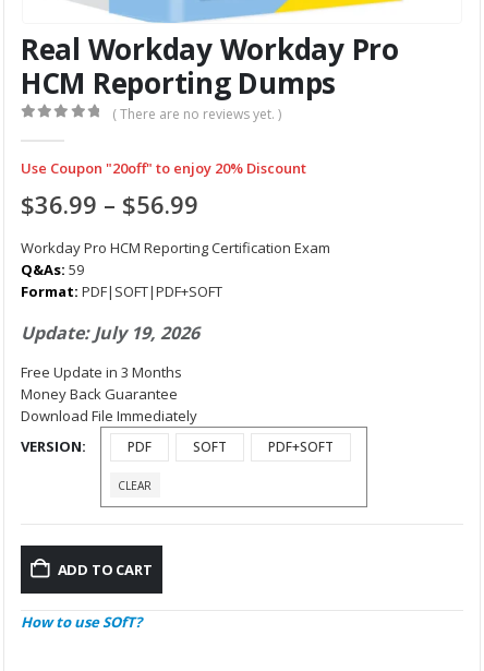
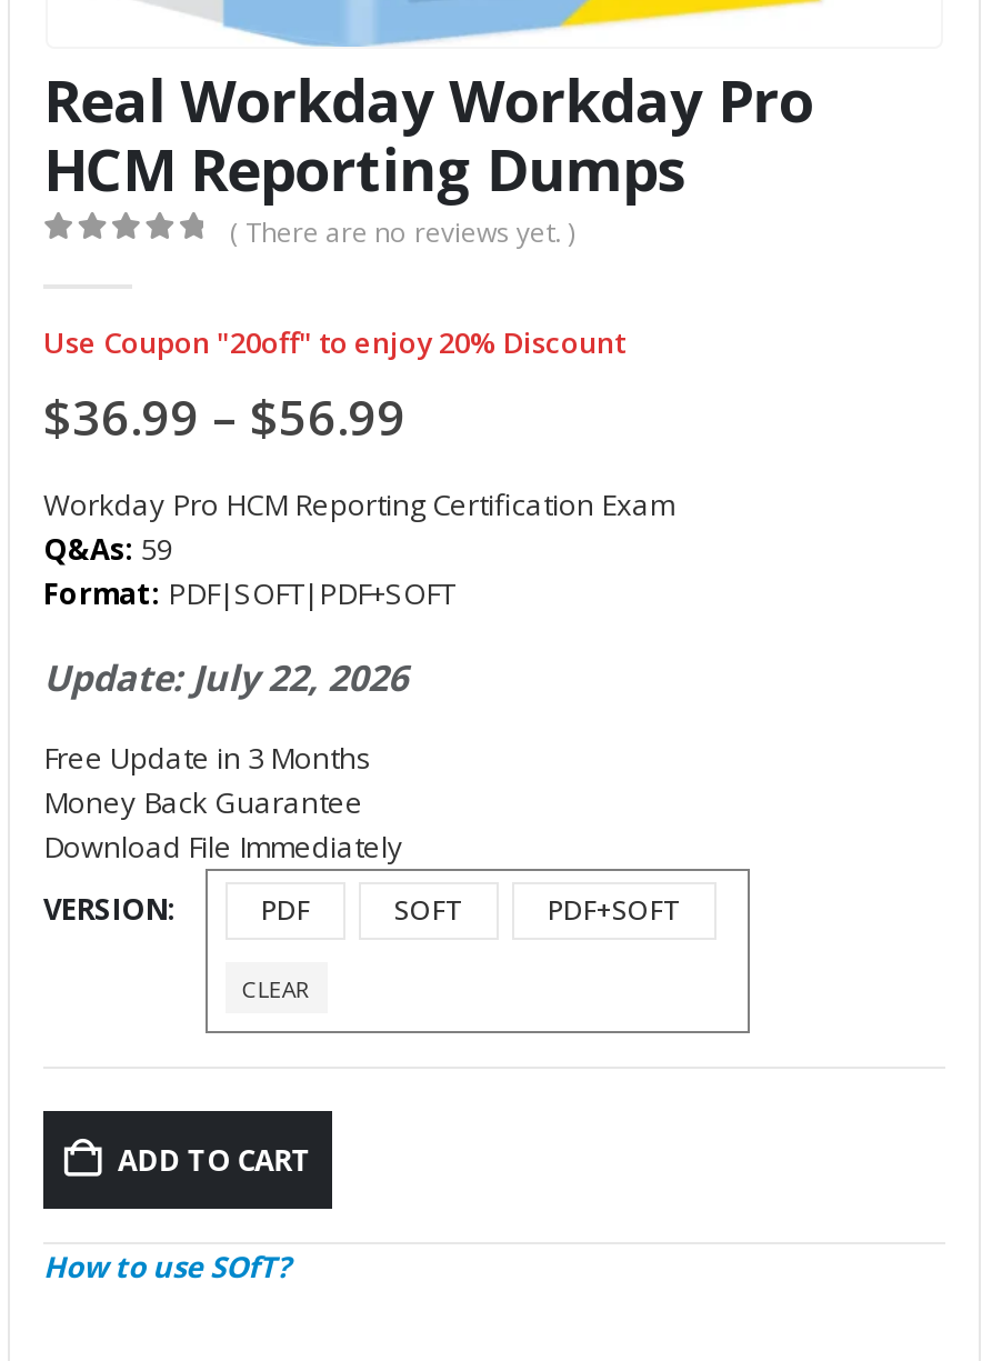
- Update: July 19, 2026
+ Update: July 22, 2026
